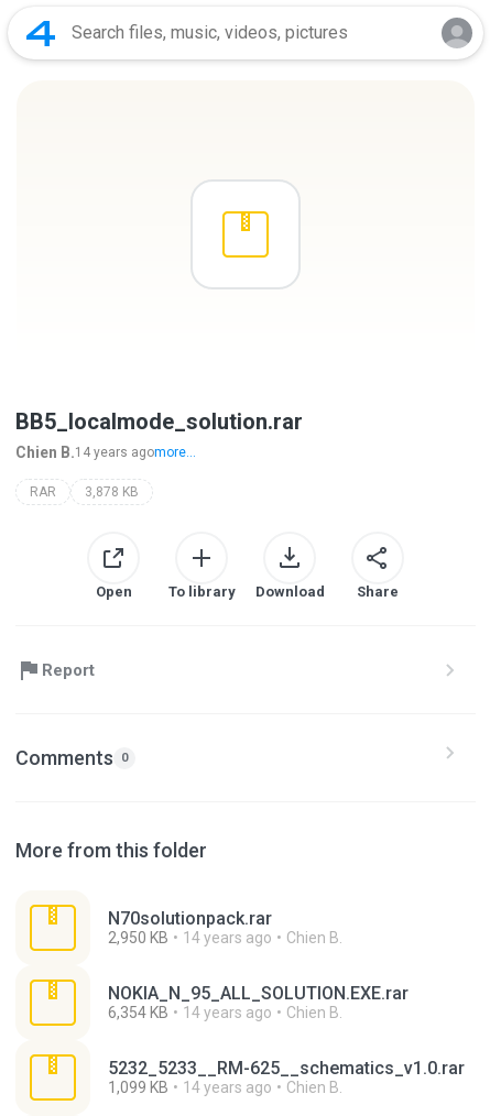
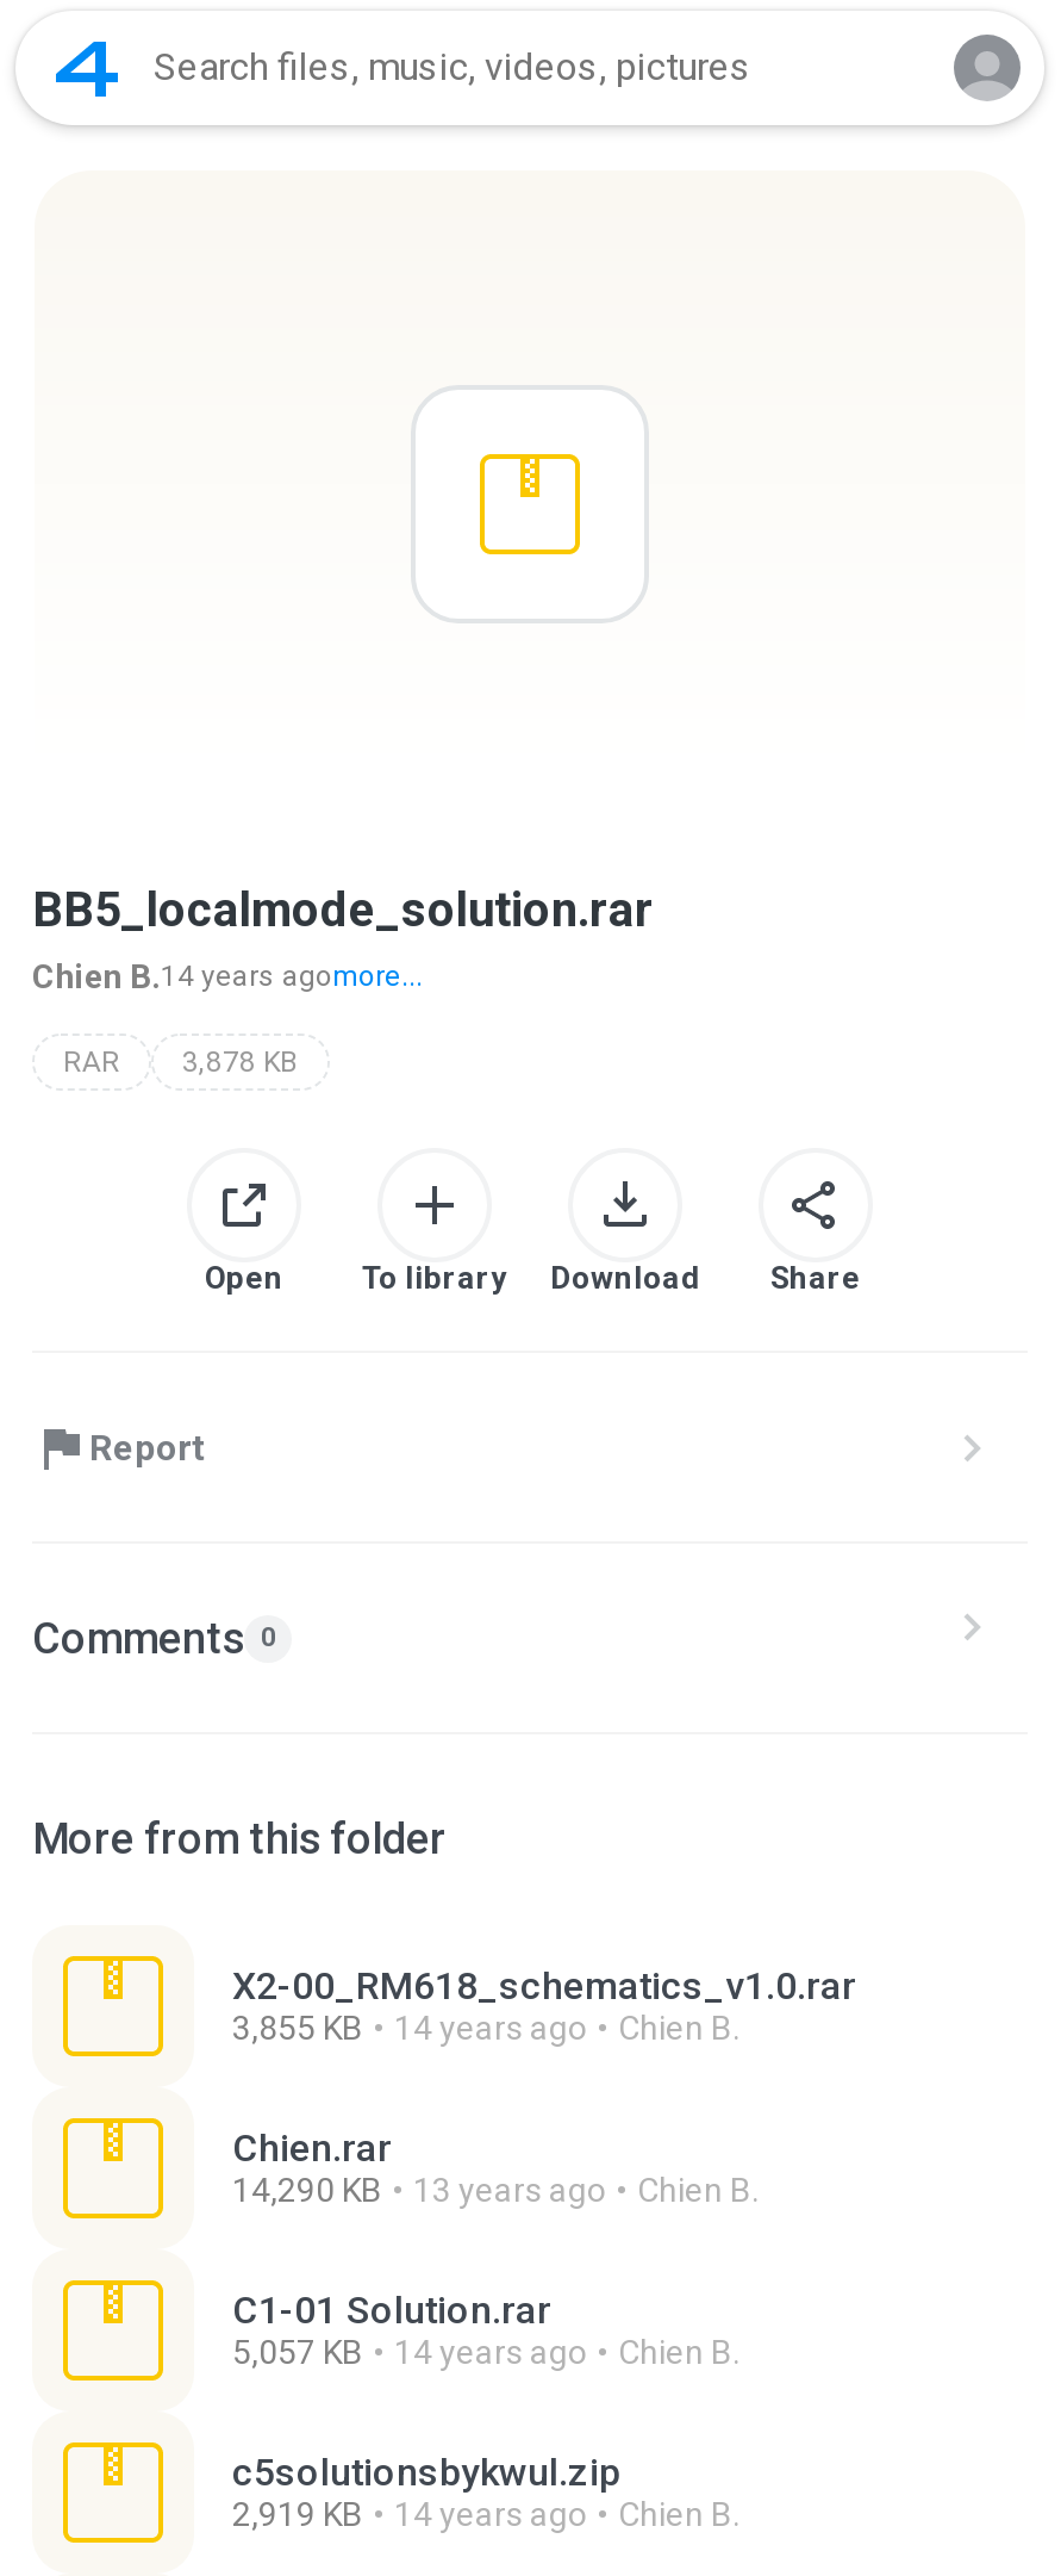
- N70solutionpack.rar
- 2,950 KB
+ X2-00_RM618_schematics_v1.0.rar
+ 3,855 KB

- NOKIA_N_95_ALL_SOLUTION.EXE.rar
- 6,354 KB
+ Chien.rar
+ 14,290 KB
+ 13 years ago
+ Chien B.
+ C1-01 Solution.rar
+ 5,057 KB

- 5232_5233__RM-625__schematics_v1.0.rar
- 1,099 KB
+ c5solutionsbykwul.zip
+ 2,919 KB
